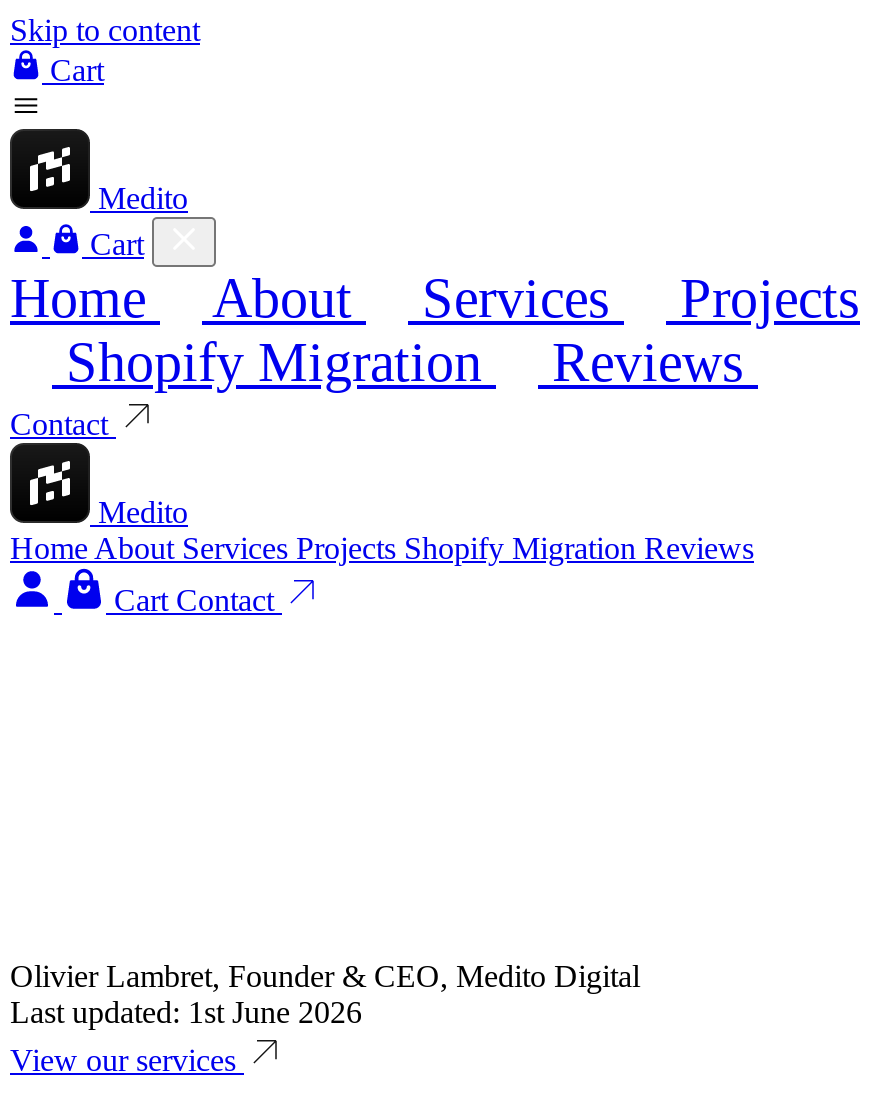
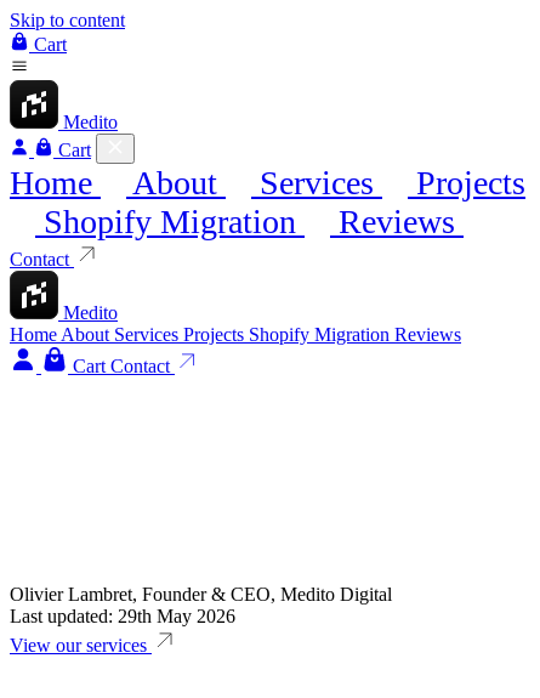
- Last updated: 1st June 2026
+ Last updated: 29th May 2026
